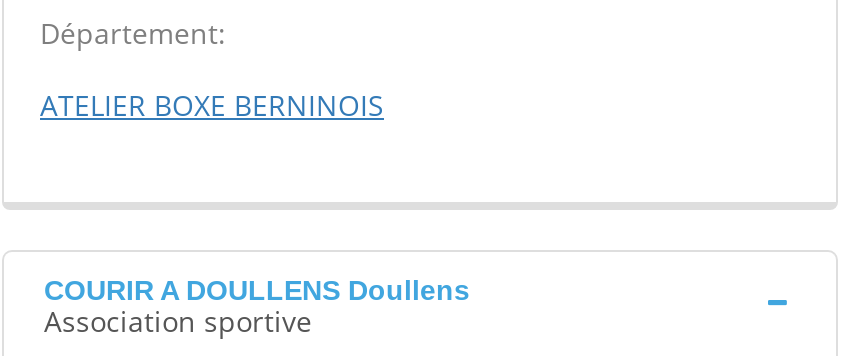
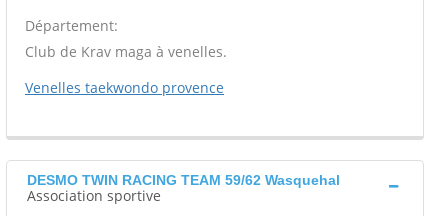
- ATELIER BOXE BERNINOIS
+ Club de Krav maga à venelles.
+ Venelles taekwondo provence

- COURIR A DOULLENS Doullens
+ DESMO TWIN RACING TEAM 59/62 Wasquehal
